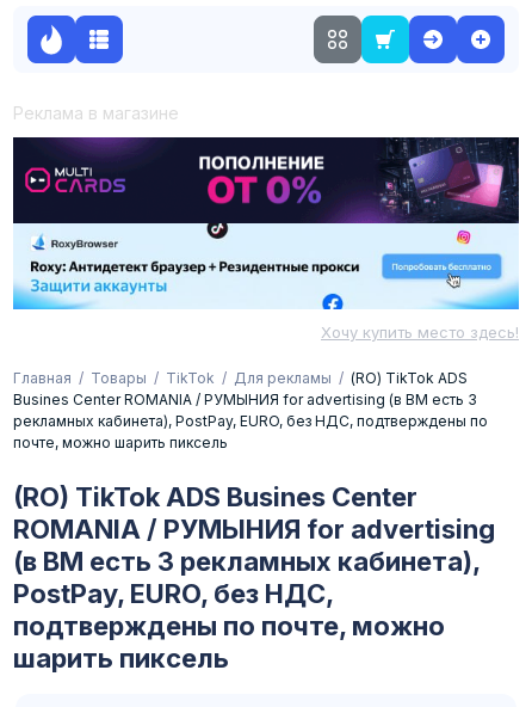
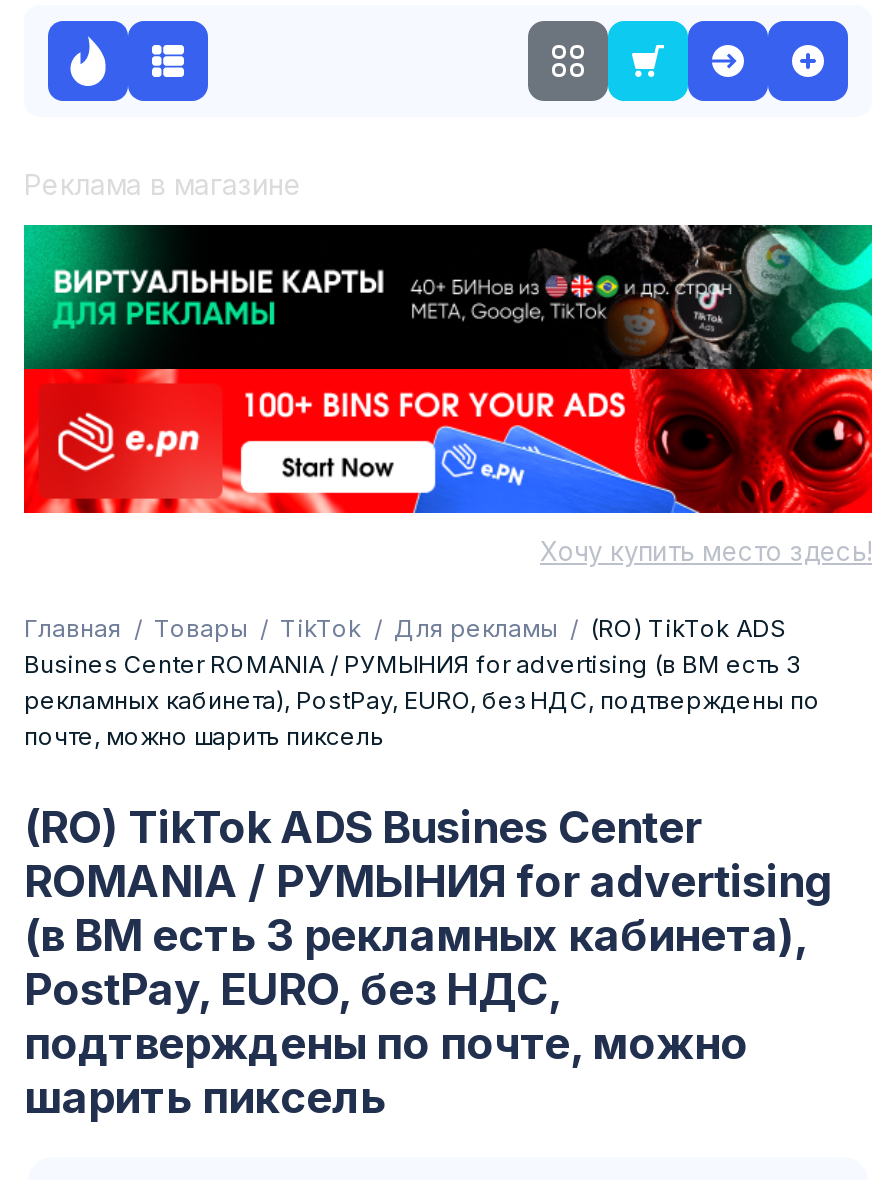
- [image]
+ [image]
